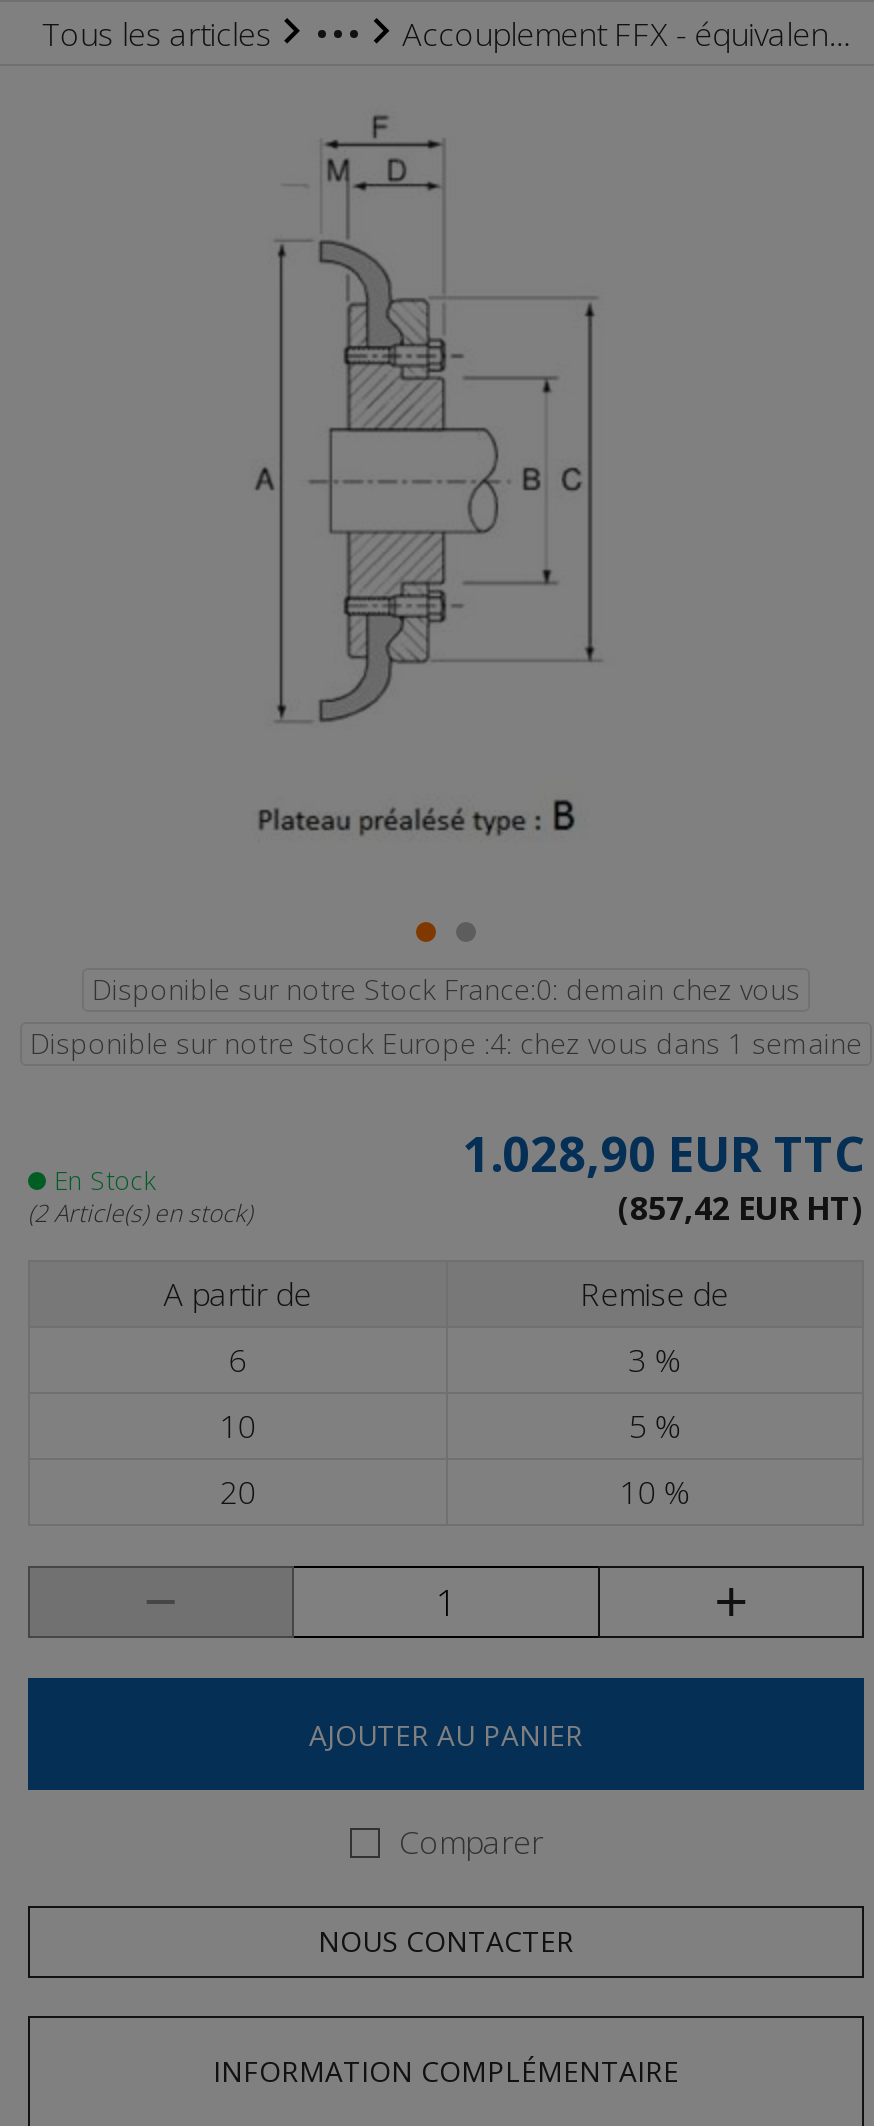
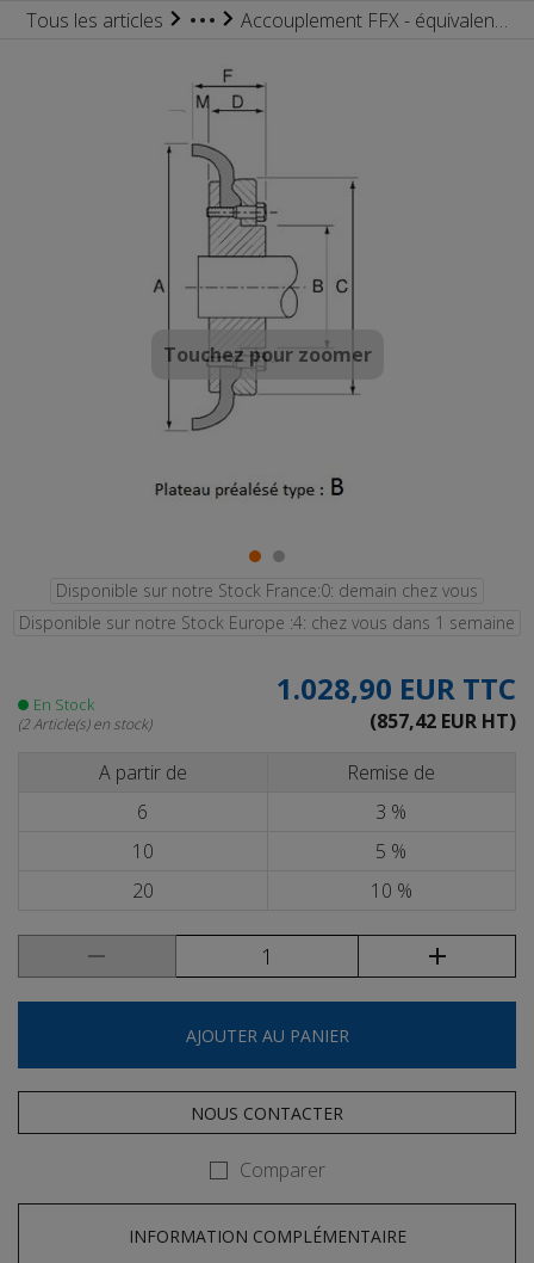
+ Touchez pour zoomer

moved down: Comparer

moved up: NOUS CONTACTER
